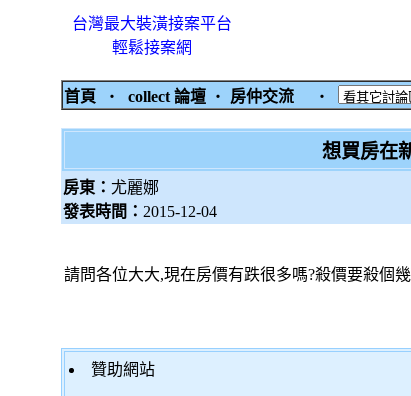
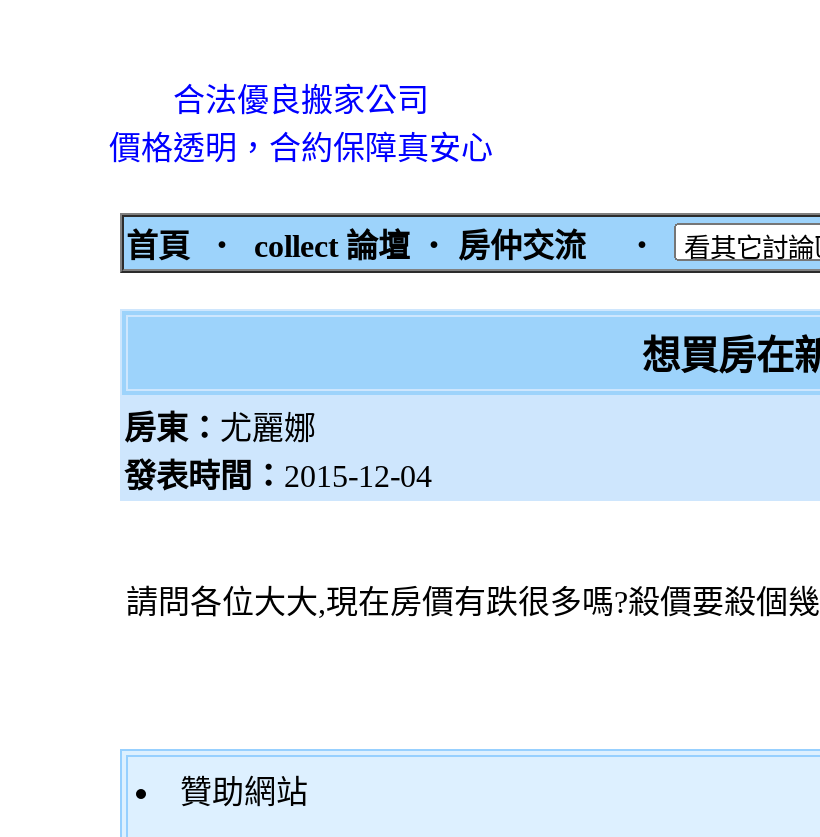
- 台灣最大裝潢接案平台
- 輕鬆接案網
+ 合法優良搬家公司
+ 價格透明，合約保障真安心
